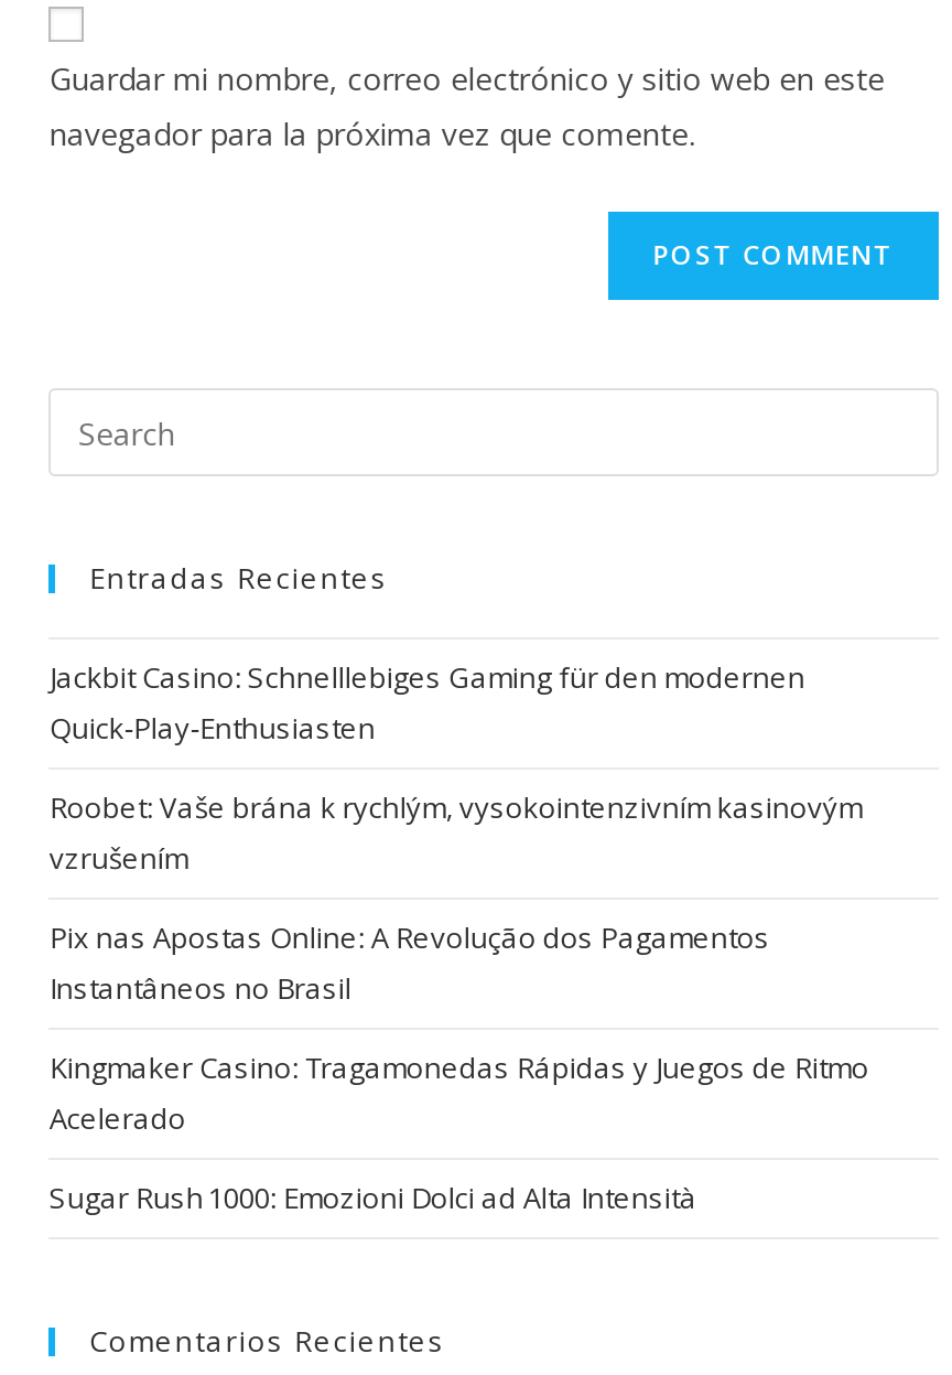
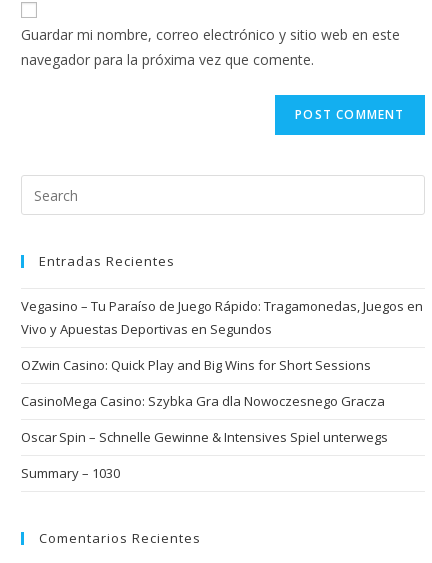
- Jackbit Casino: Schnelllebiges Gaming für den modernen
- Quick‑Play‑Enthusiasten
+ Vegasino – Tu Paraíso de Juego Rápido: Tragamonedas, Juegos en
+ Vivo y Apuestas Deportivas en Segundos

- Roobet: Vaše brána k rychlým, vysokointenzivním kasinovým
- vzrušením
+ OZwin Casino: Quick Play and Big Wins for Short Sessions

- Pix nas Apostas Online: A Revolução dos Pagamentos
- Instantâneos no Brasil
+ CasinoMega Casino: Szybka Gra dla Nowoczesnego Gracza

- Kingmaker Casino: Tragamonedas Rápidas y Juegos de Ritmo
- Acelerado
+ Oscar Spin – Schnelle Gewinne & Intensives Spiel unterwegs

- Sugar Rush 1000: Emozioni Dolci ad Alta Intensità
+ Summary – 1030
